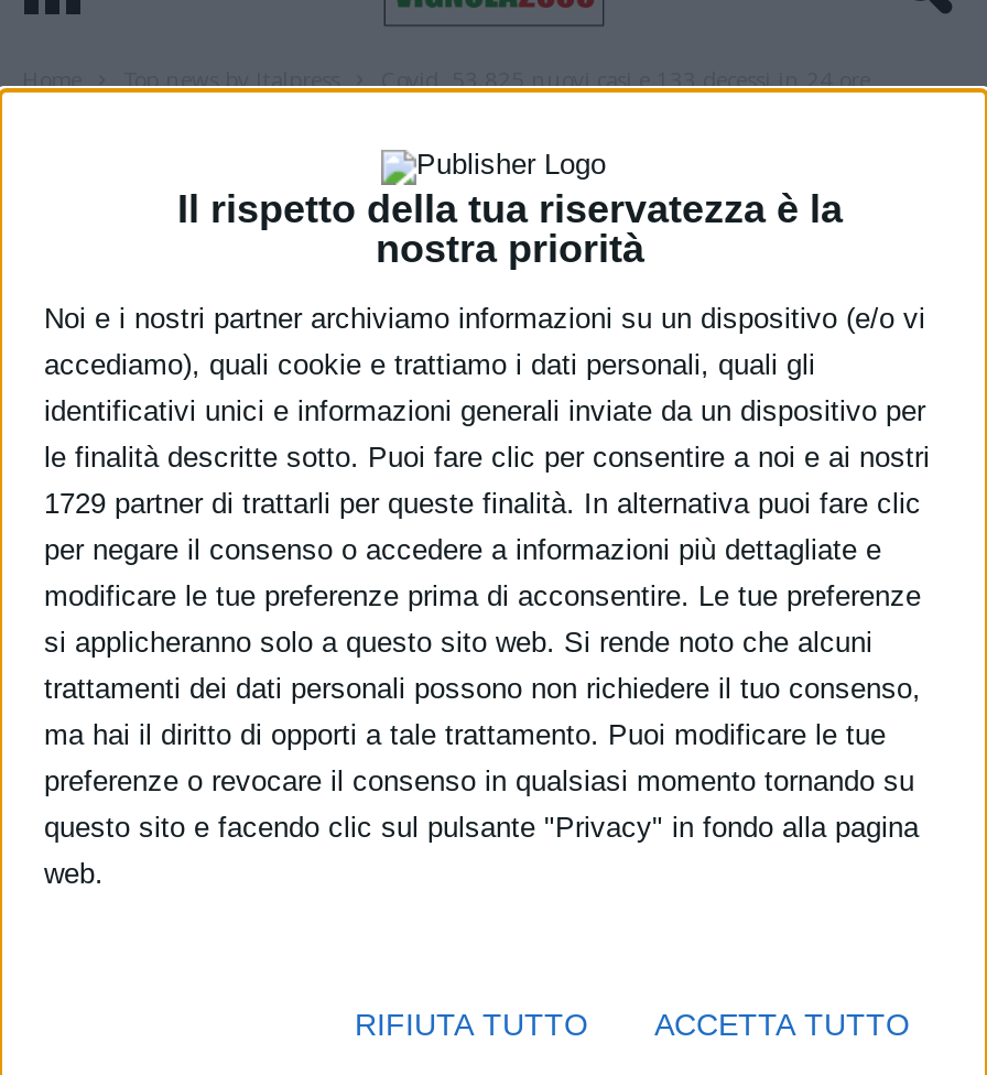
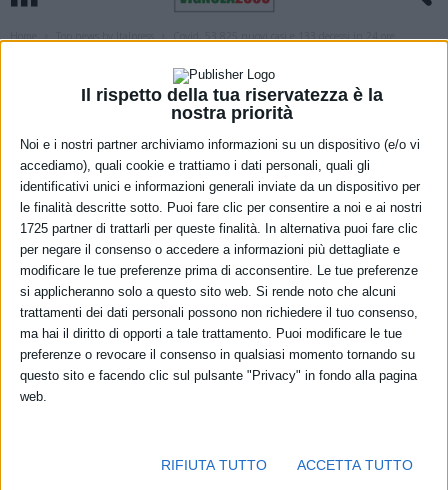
- 1729 partner di trattarli per queste finalità. In alternativa puoi fare clic
+ 1725 partner di trattarli per queste finalità. In alternativa puoi fare clic
